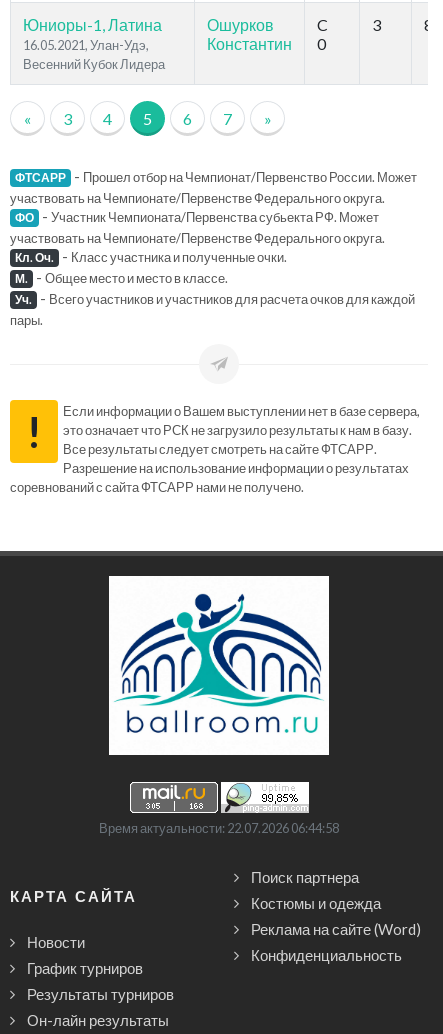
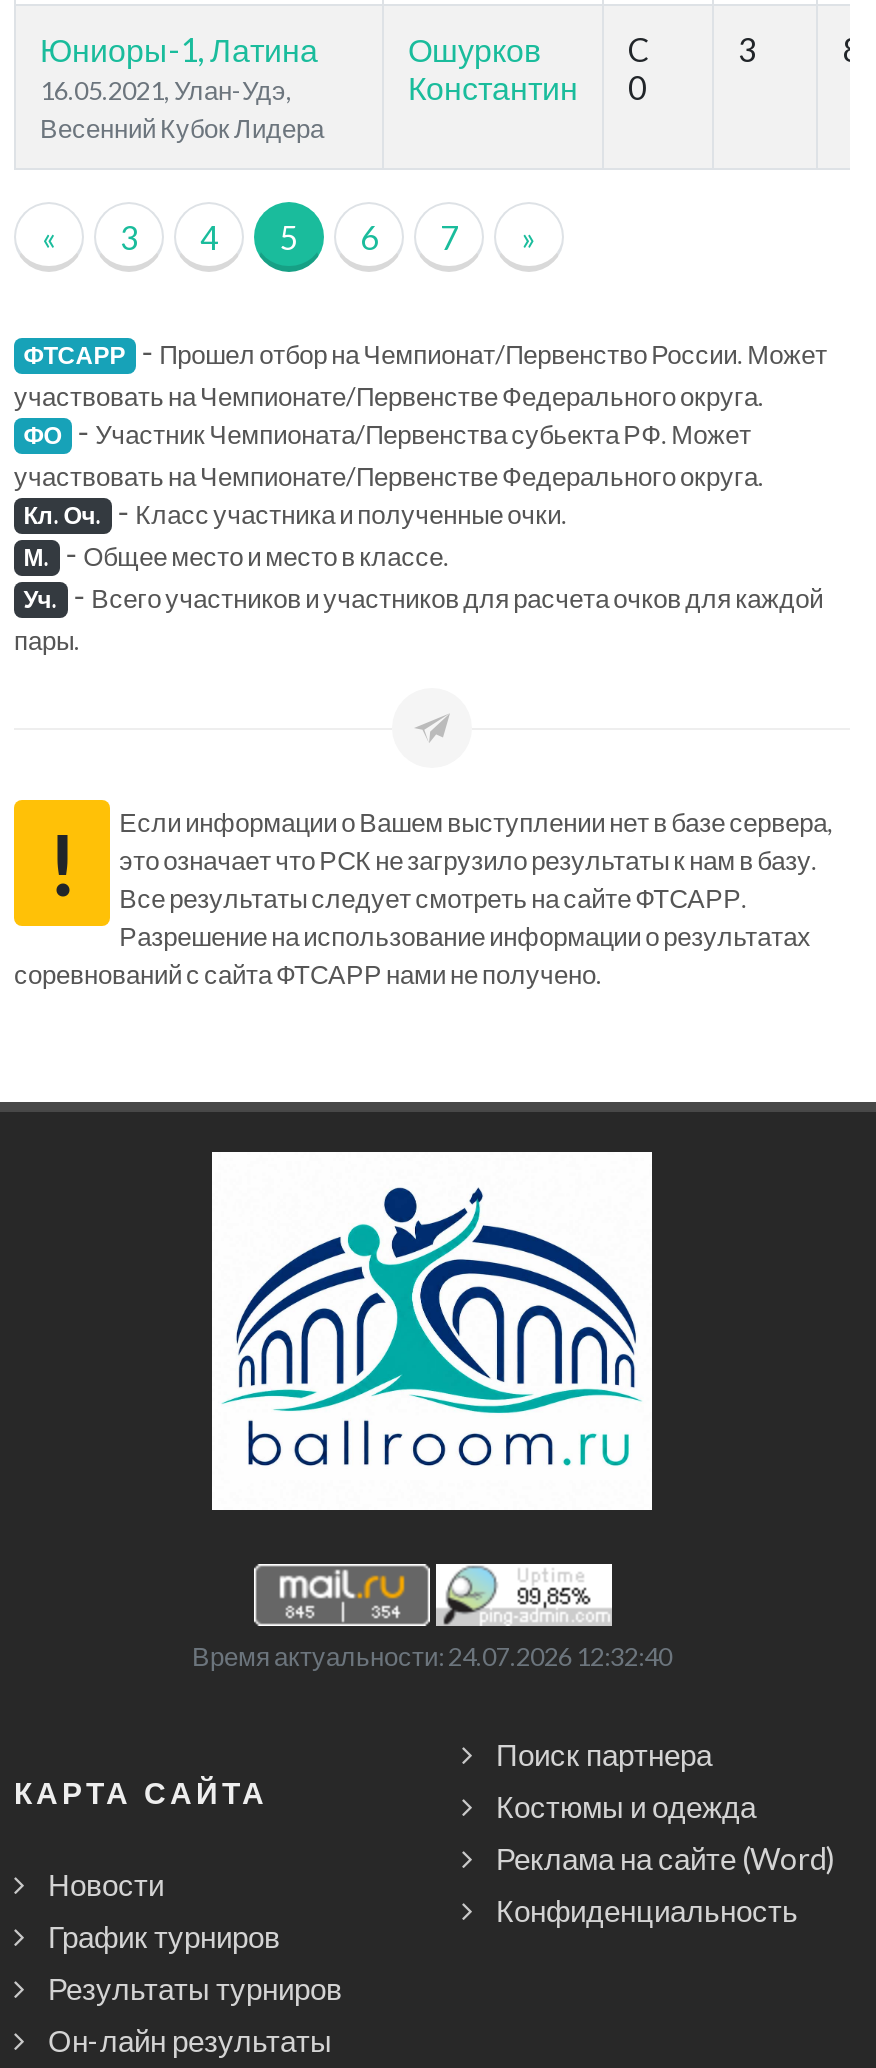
- Время актуальности: 22.07.2026 06:44:58
+ Время актуальности: 24.07.2026 12:32:40
